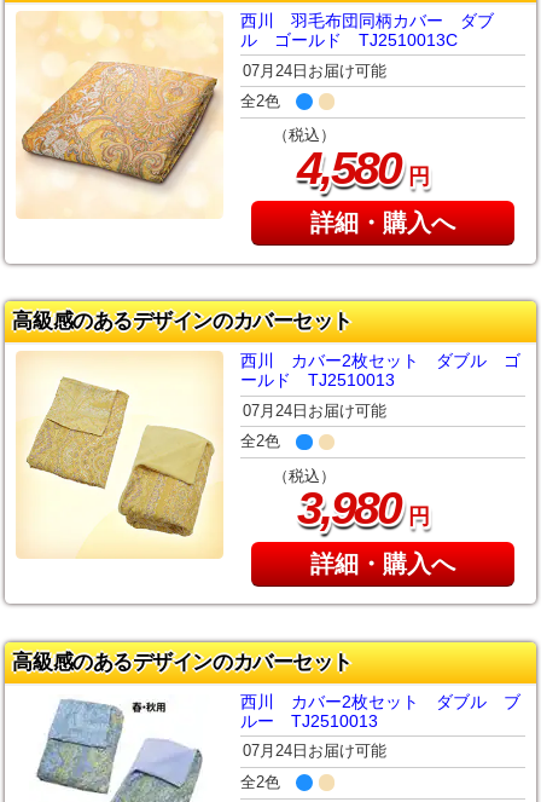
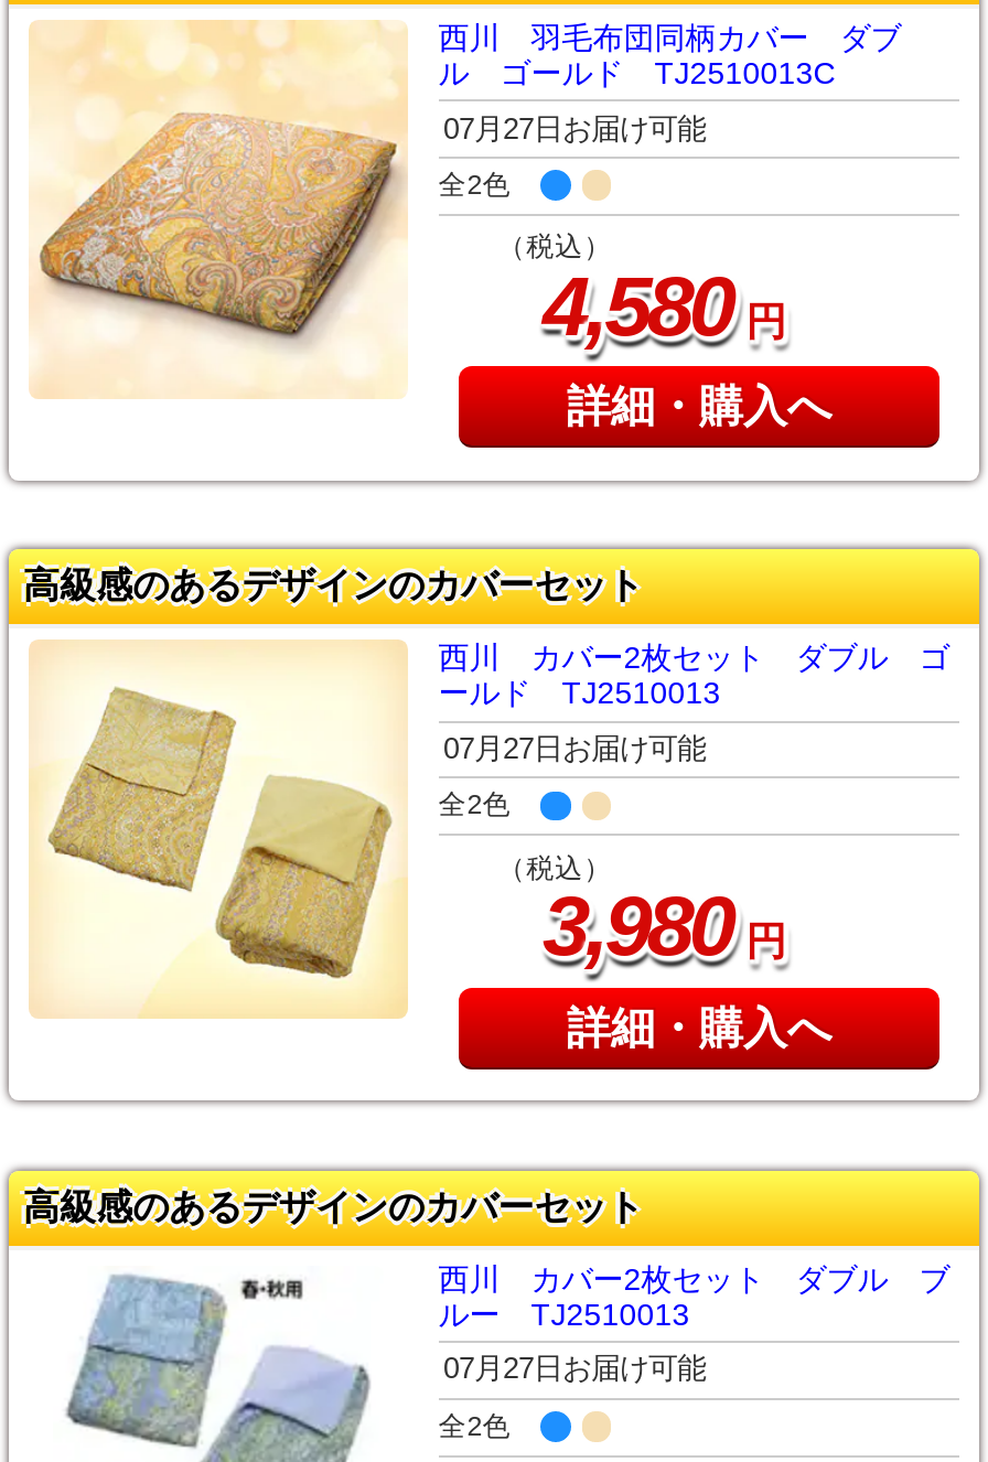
- 07月24日お届け可能
+ 07月27日お届け可能

- 07月24日お届け可能
+ 07月27日お届け可能

- 07月24日お届け可能
+ 07月27日お届け可能
